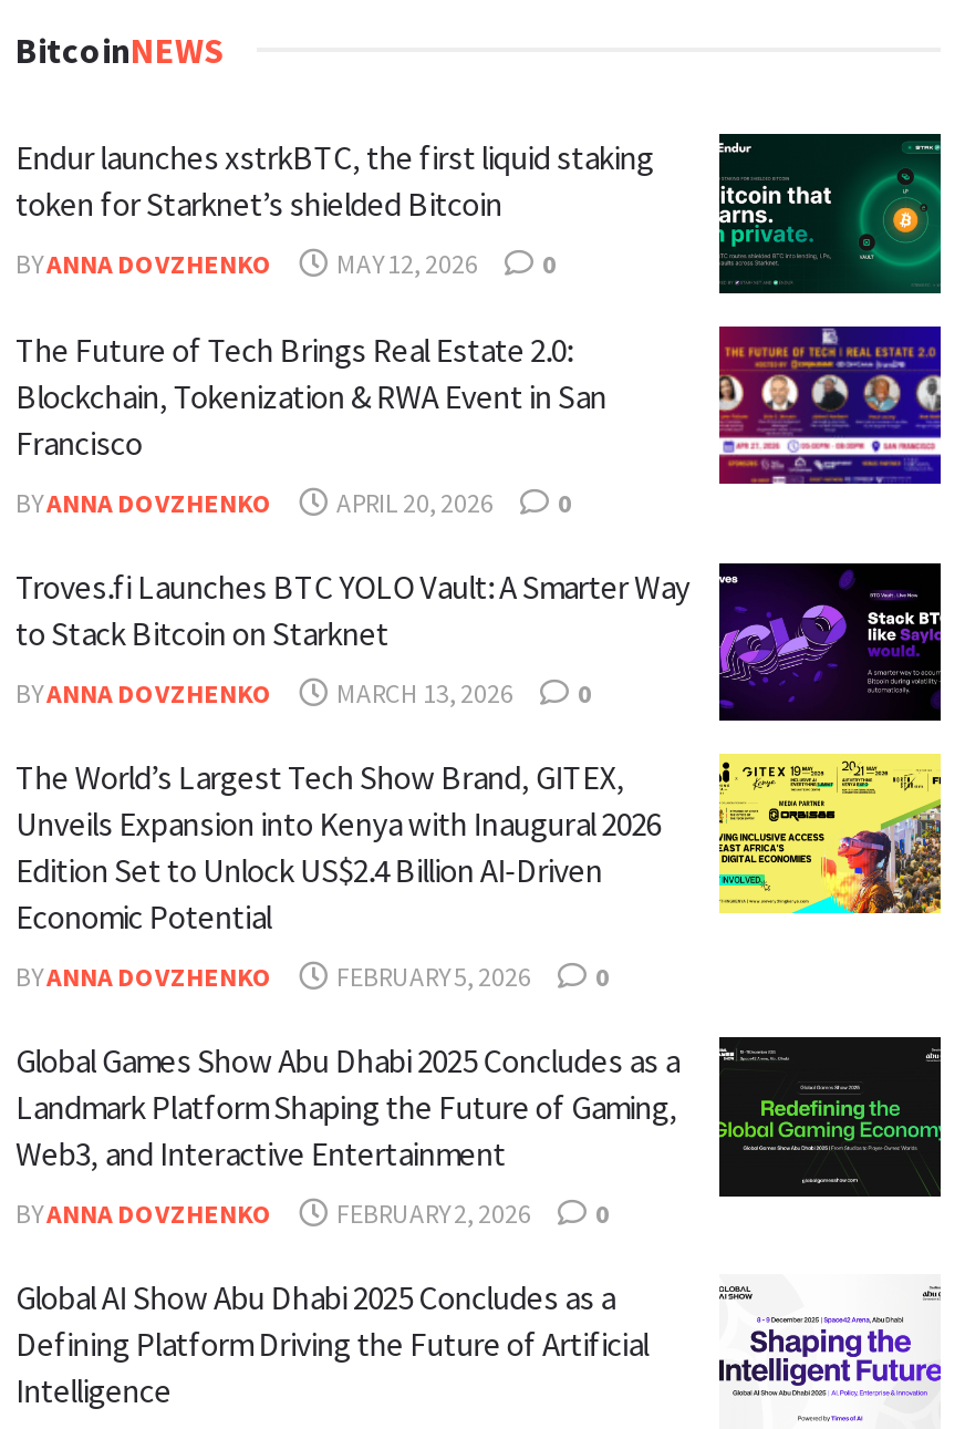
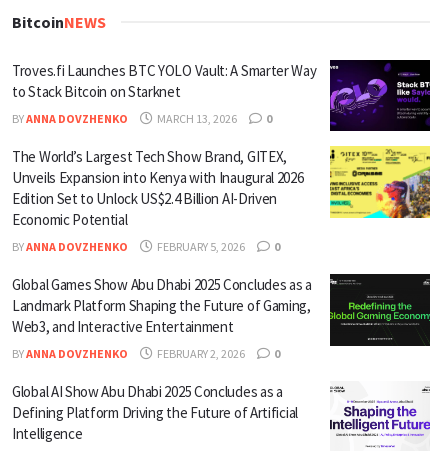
- [image]
- Endur launches xstrkBTC, the first liquid staking
- token for Starknet’s shielded Bitcoin
- BY ANNA DOVZHENKO
- MAY 12, 2026
- 0
- The Future of Tech Brings Real Estate 2.0:
- Blockchain, Tokenization & RWA Event in San
- Francisco
- BY ANNA DOVZHENKO
- APRIL 20, 2026
- 0

- [image]
